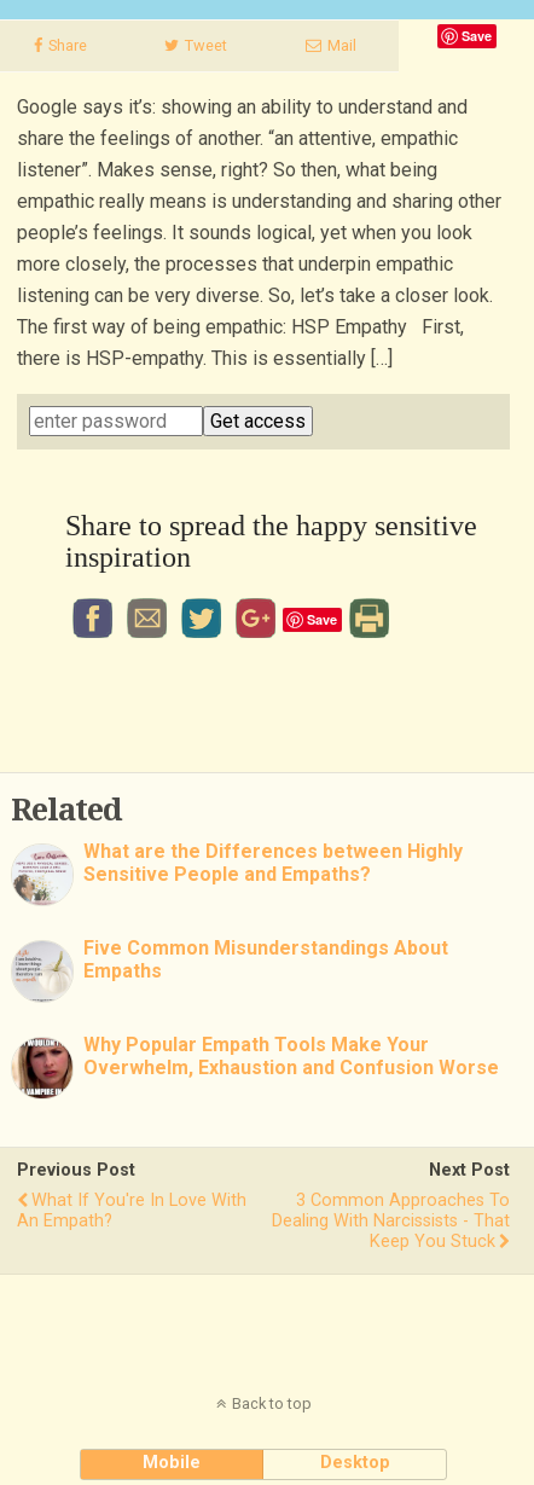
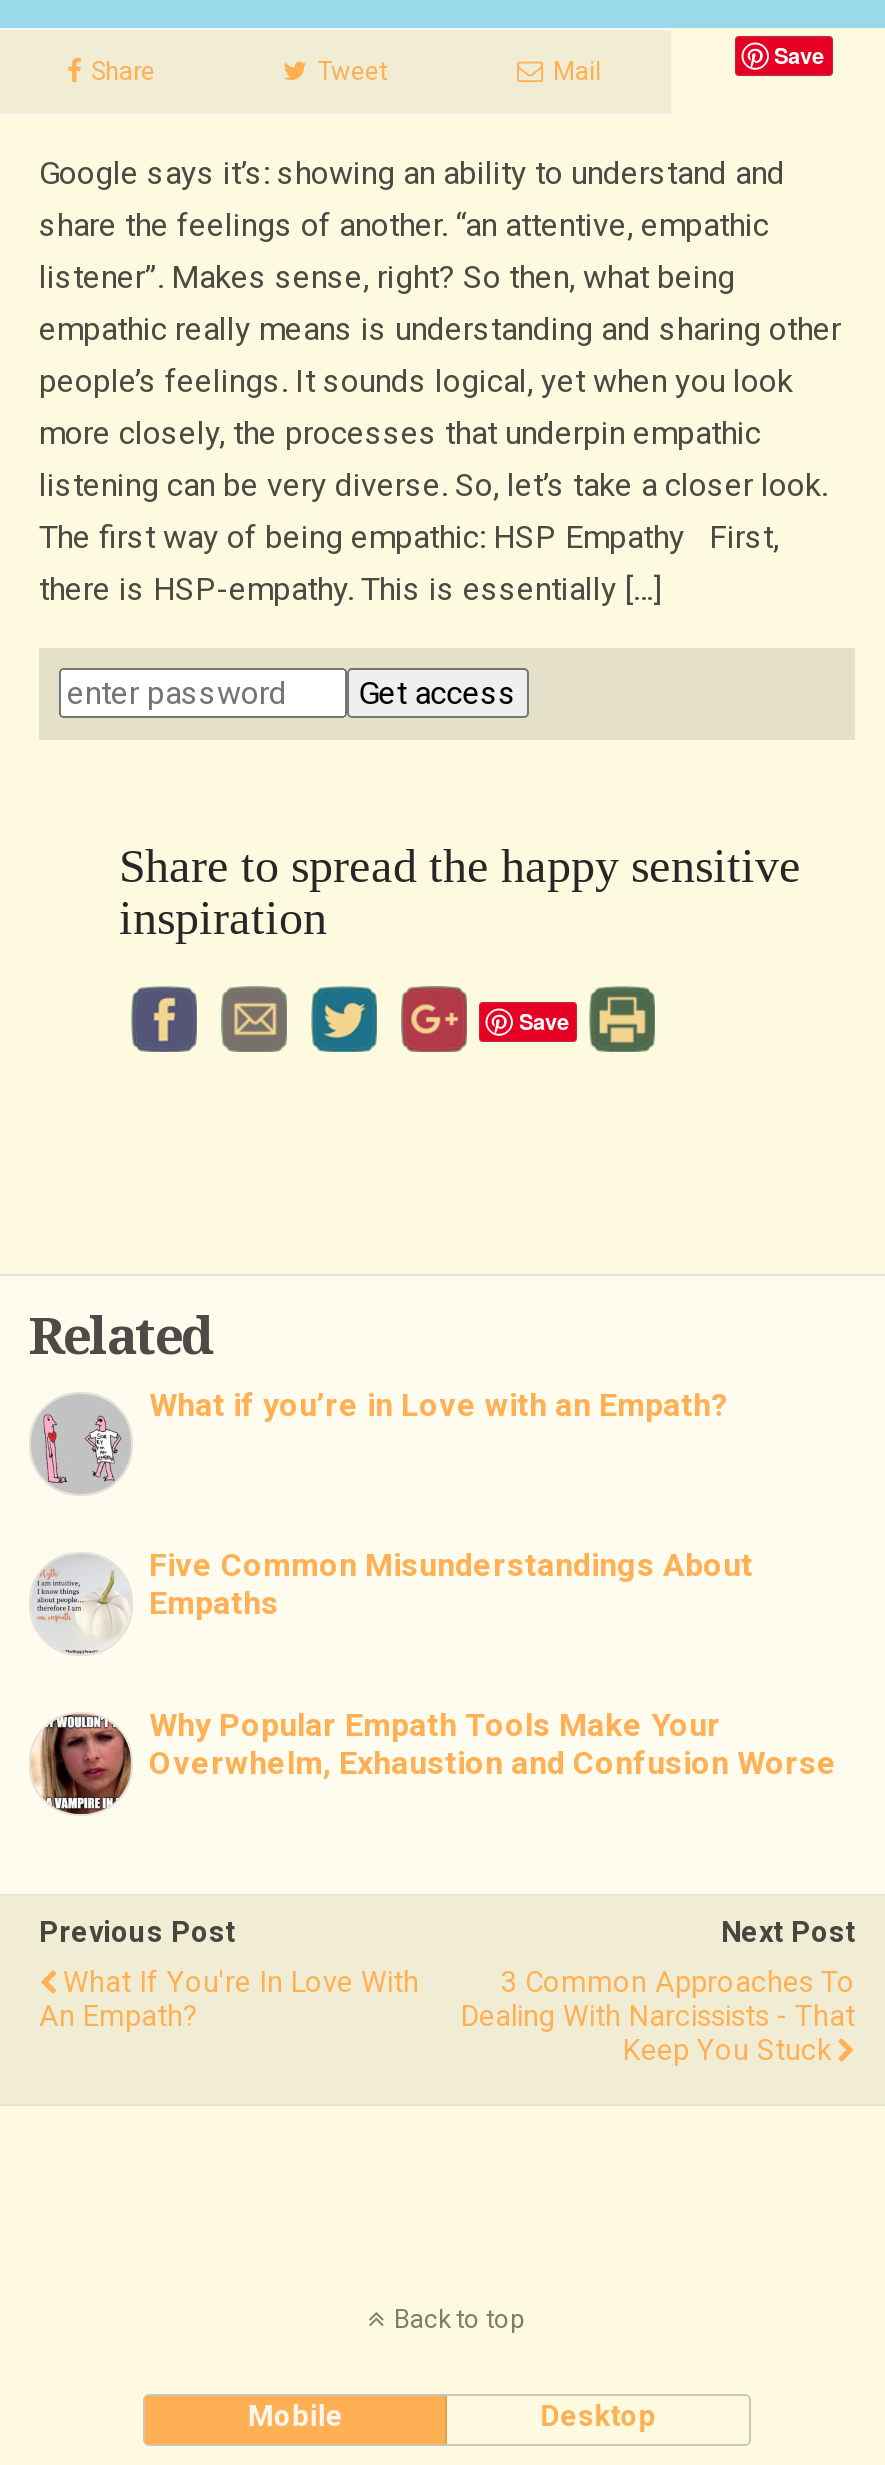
- [image]
- What are the Differences between Highly
- Sensitive People and Empaths?
+ [image]
+ What if you’re in Love with an Empath?
